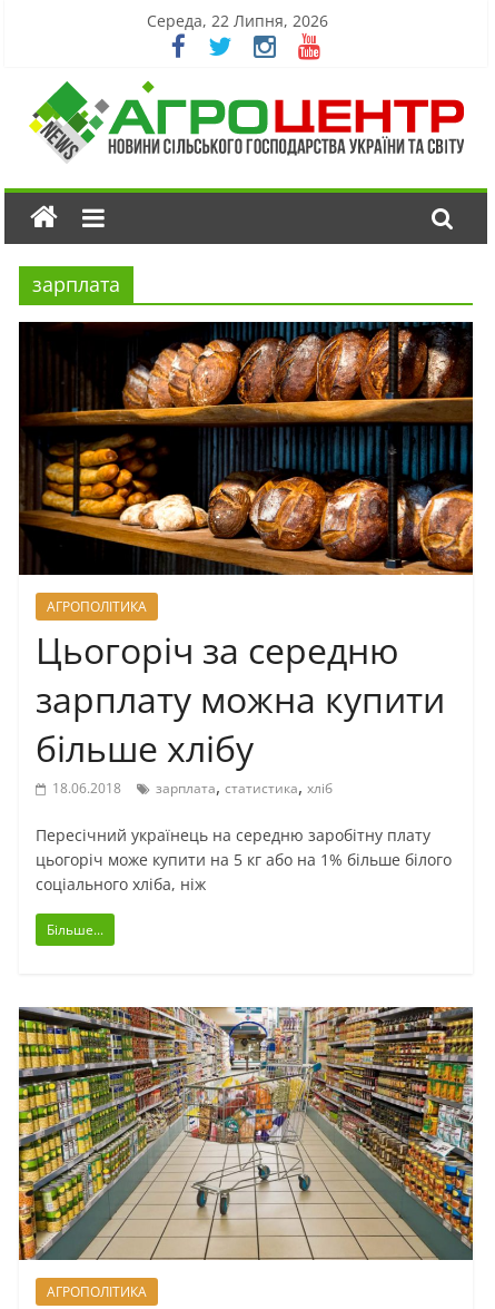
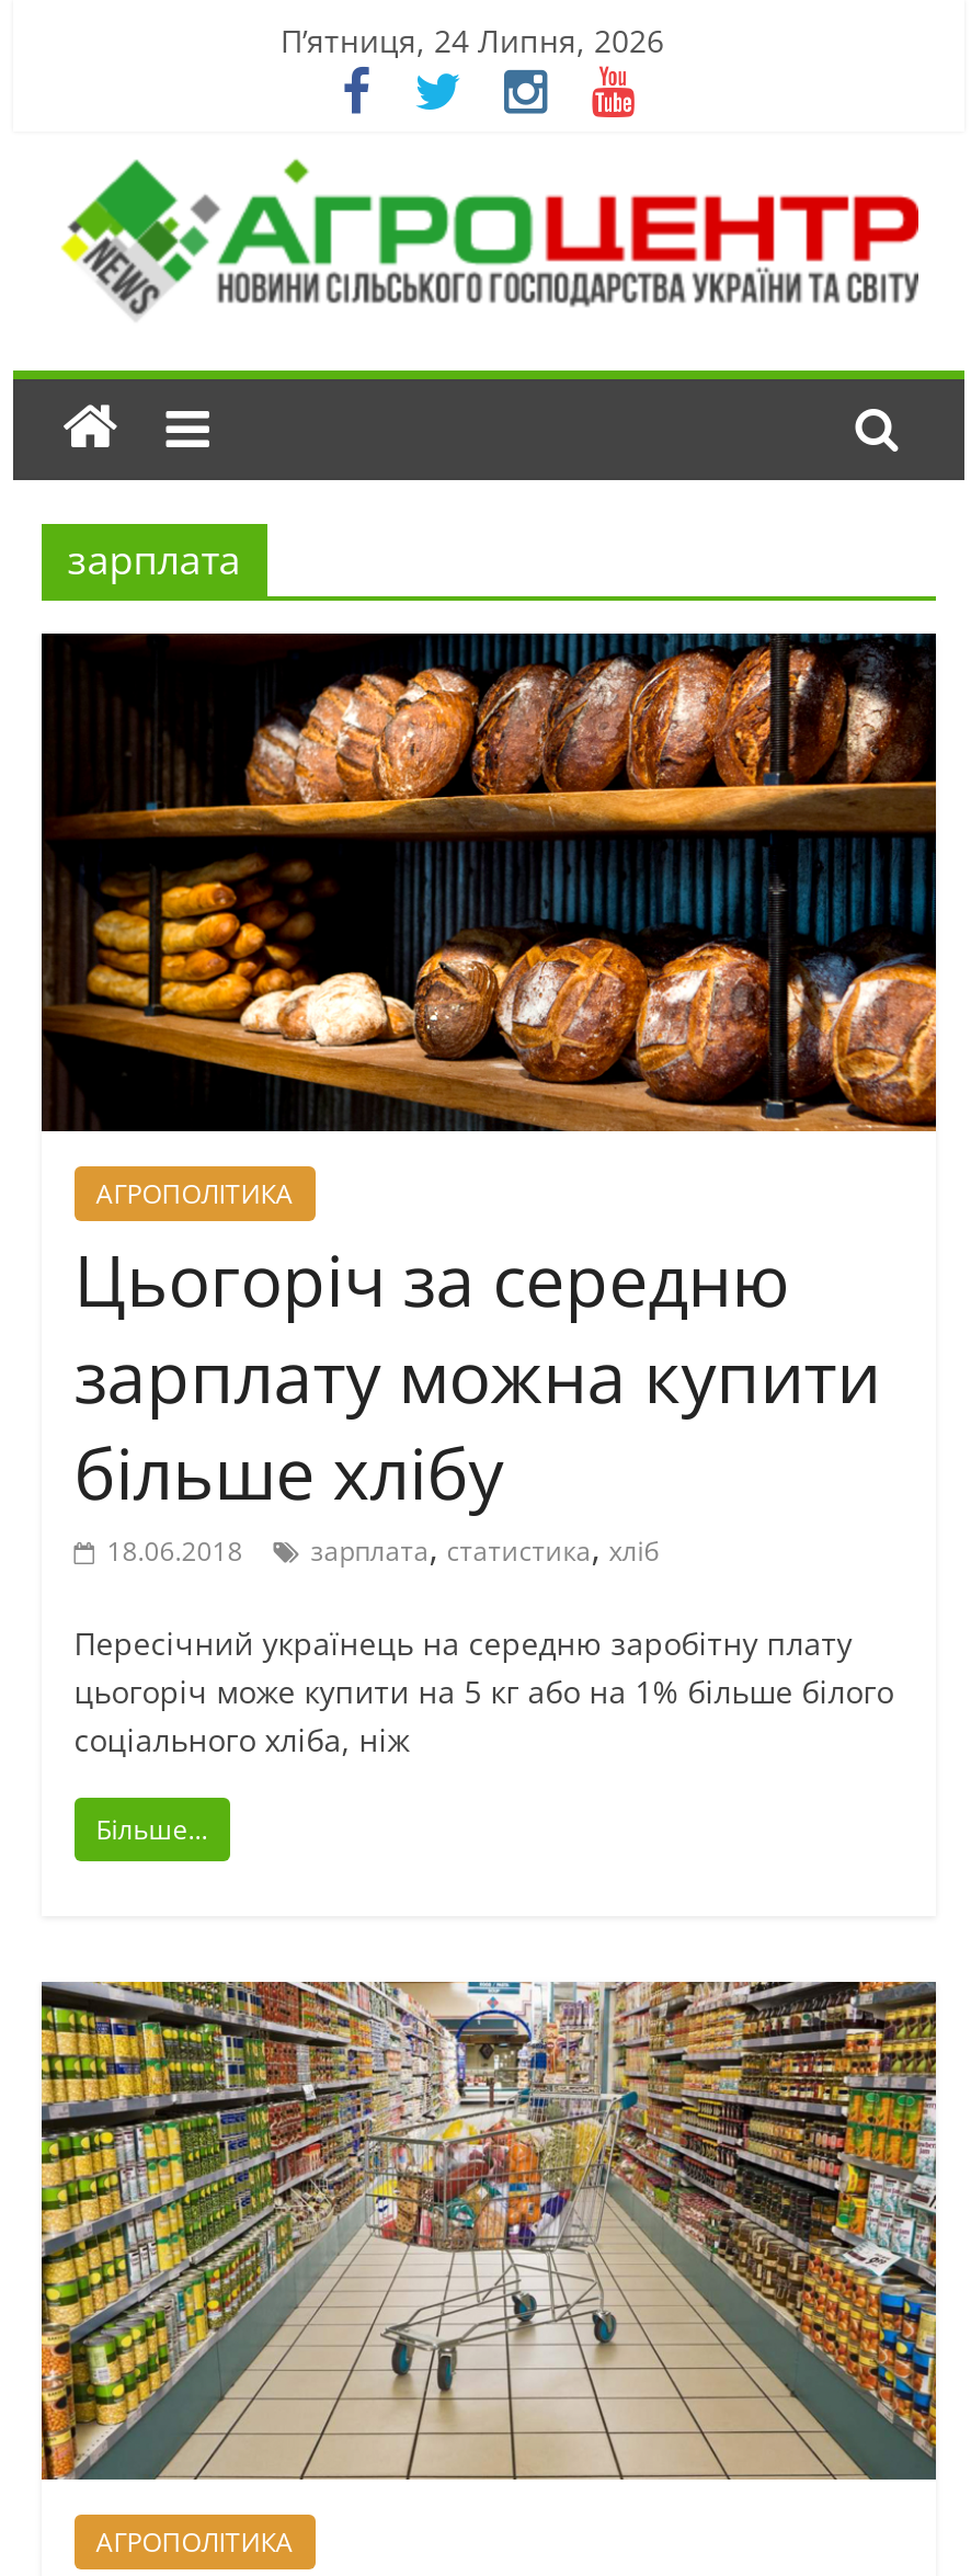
- Середа, 22 Липня, 2026
+ П’ятниця, 24 Липня, 2026
